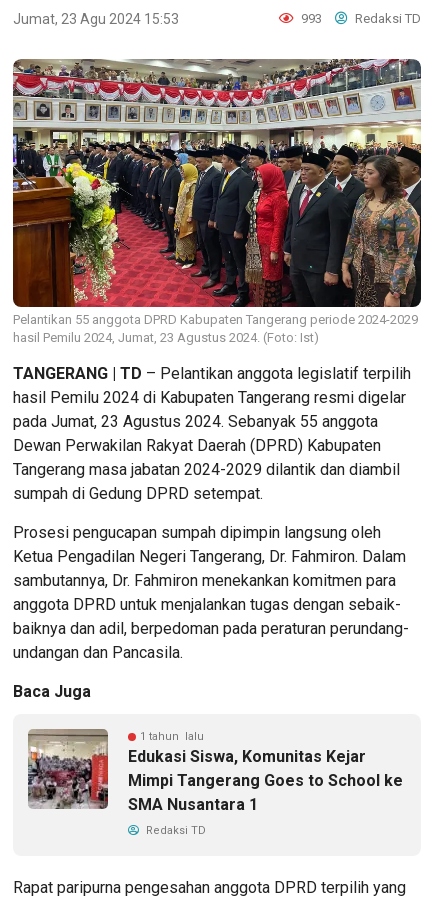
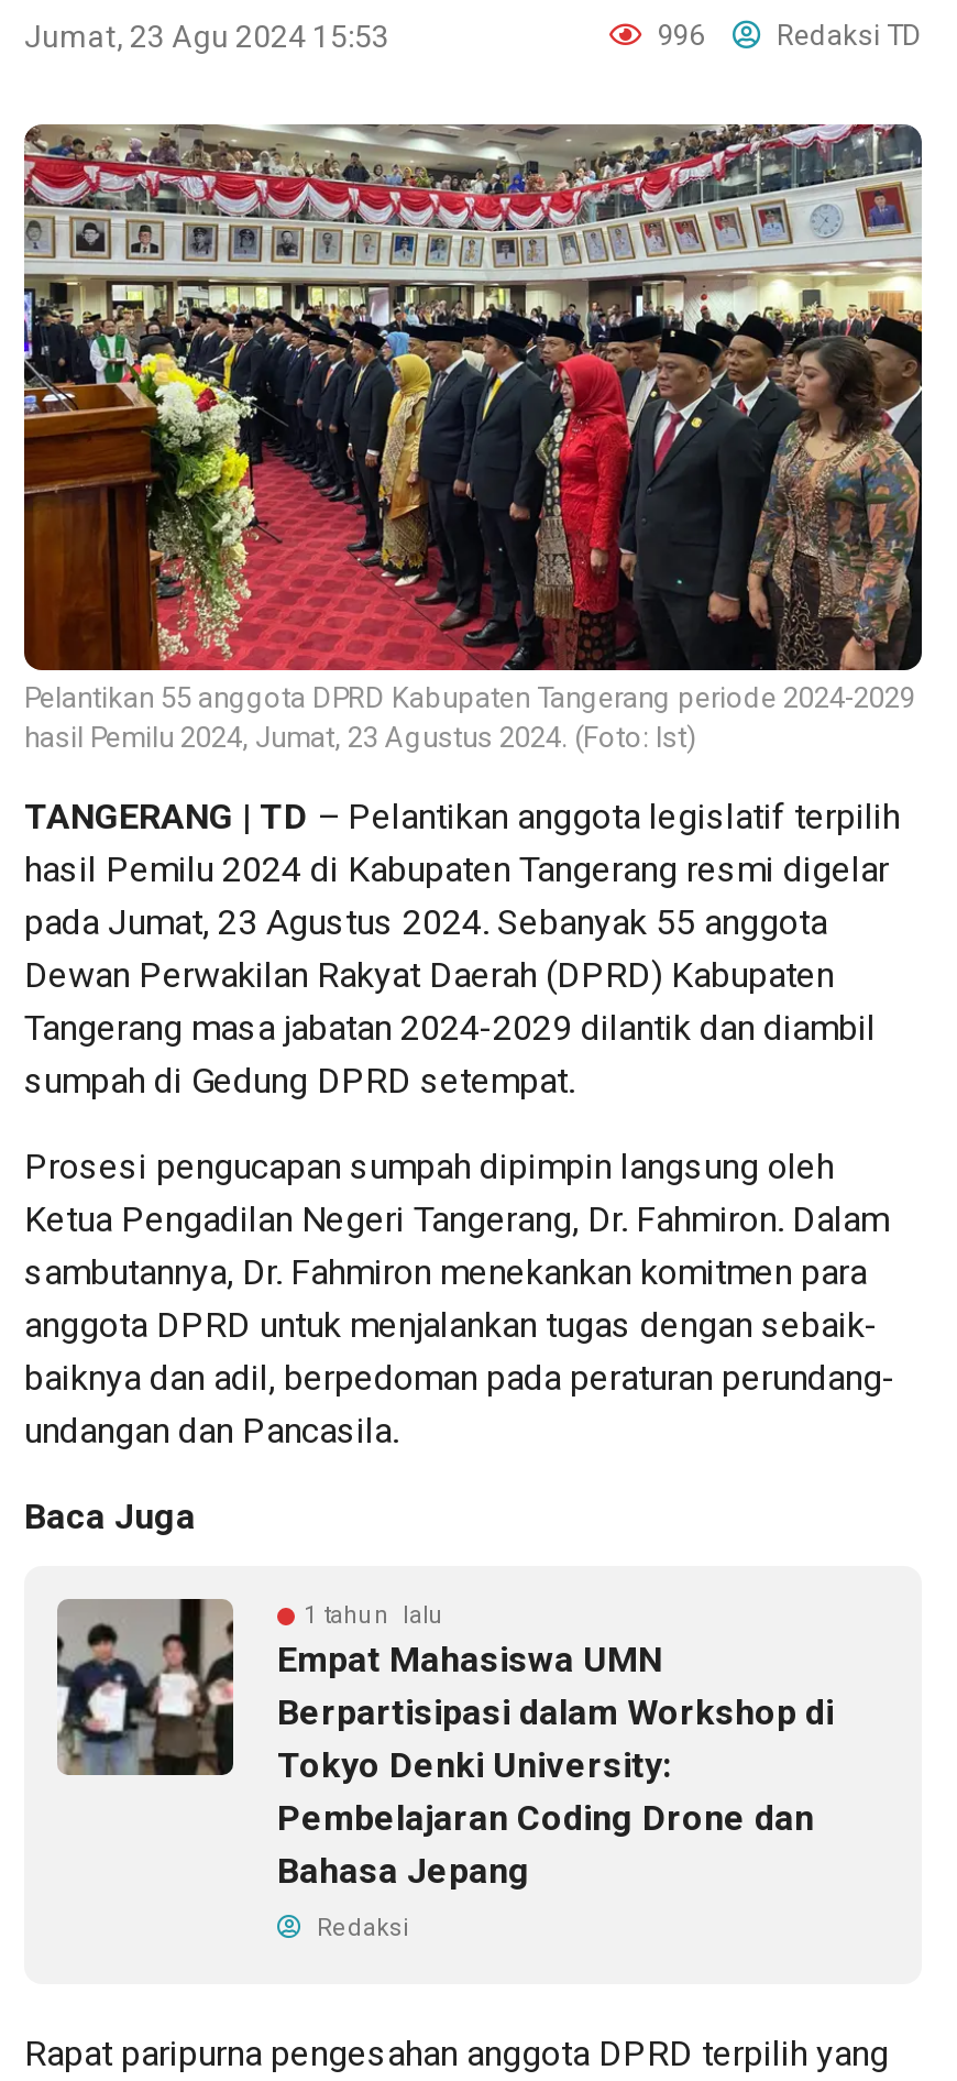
- 993 Redaksi TD
+ 996 Redaksi TD

- [image]
- Edukasi Siswa, Komunitas Kejar
- Mimpi Tangerang Goes to School ke
- SMA Nusantara 1
+ [image]
+ Empat Mahasiswa UMN
+ Berpartisipasi dalam Workshop di
+ Tokyo Denki University:
+ Pembelajaran Coding Drone dan
+ Bahasa Jepang

- Redaksi TD
+ Redaksi
